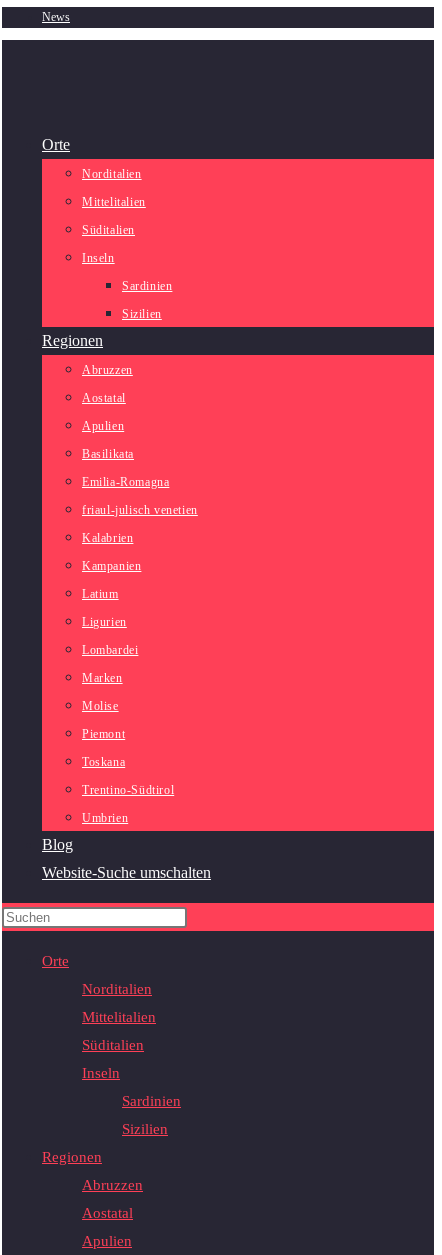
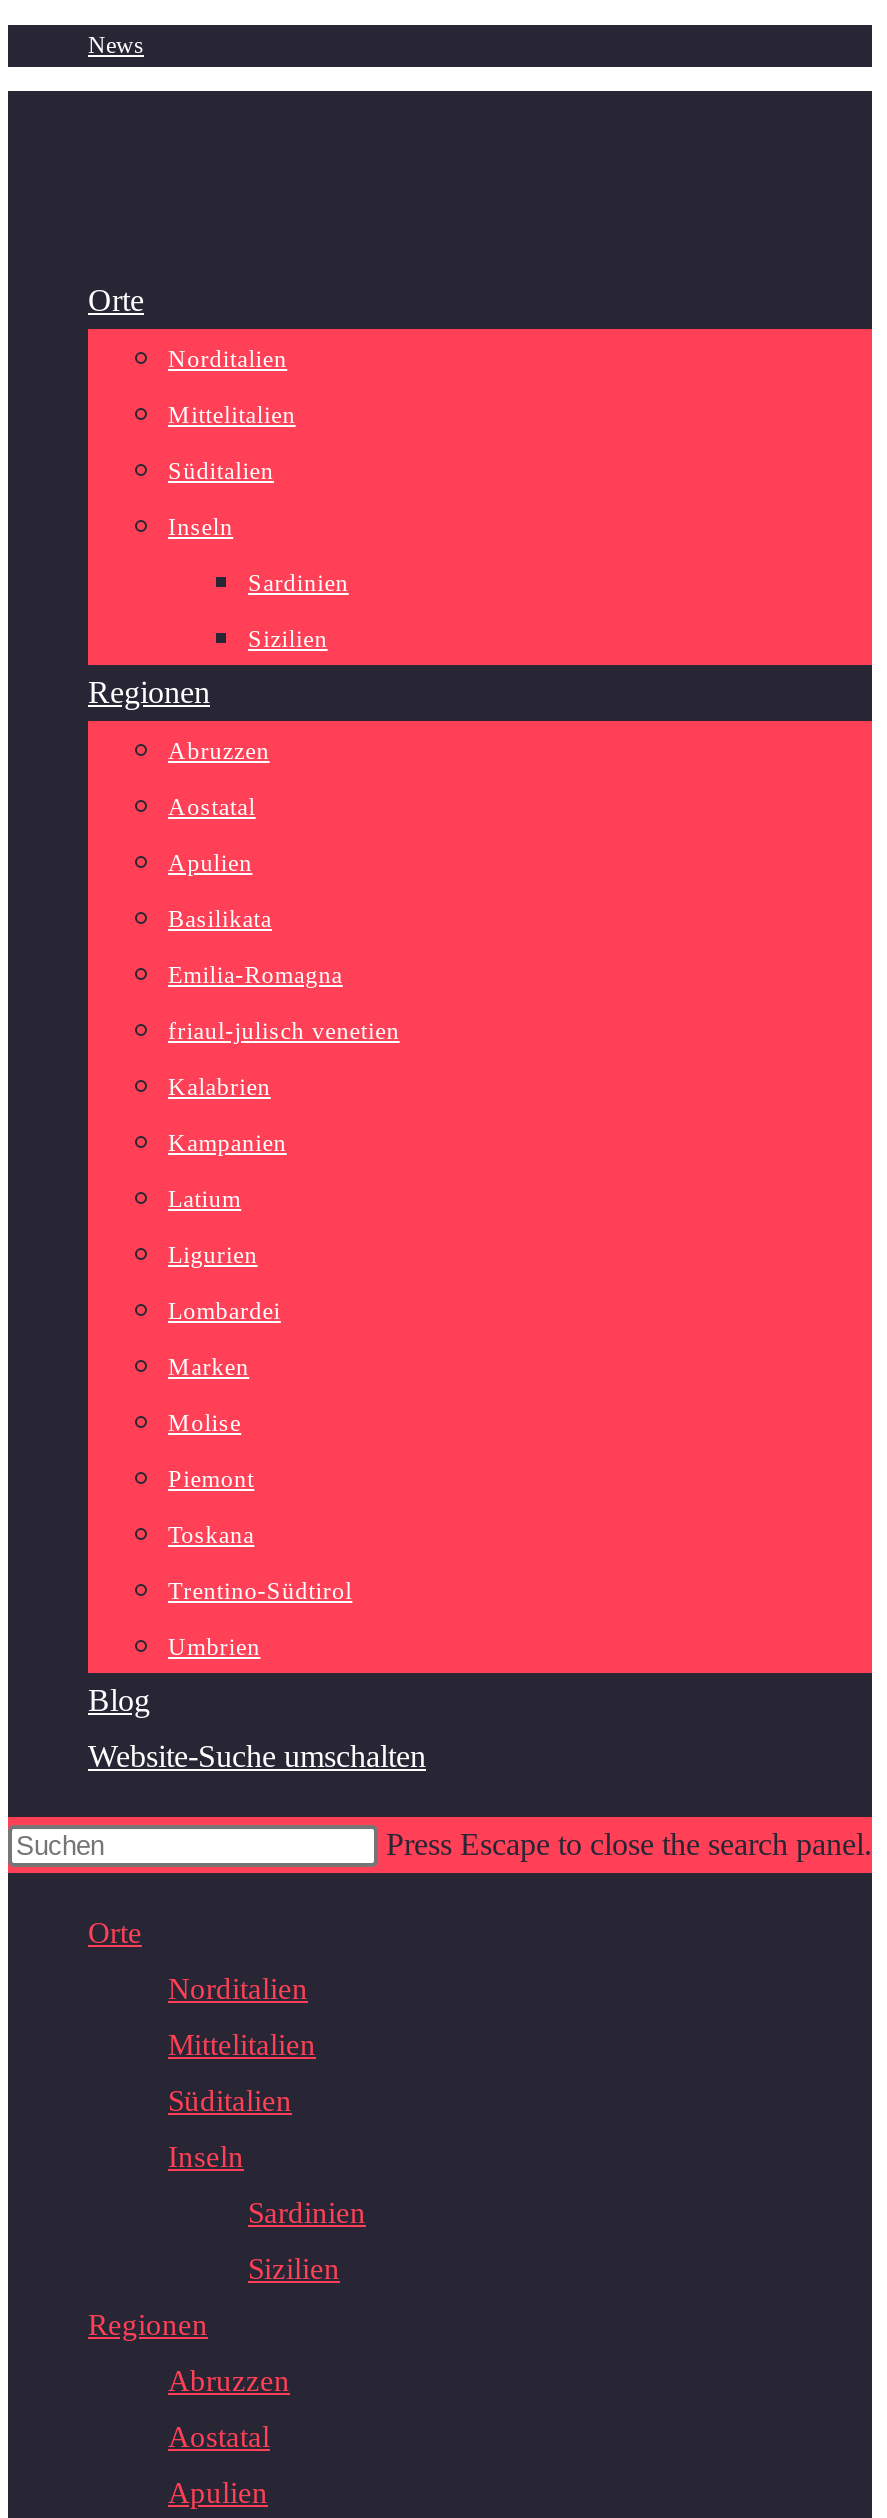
+ Press Escape to close the search panel.
